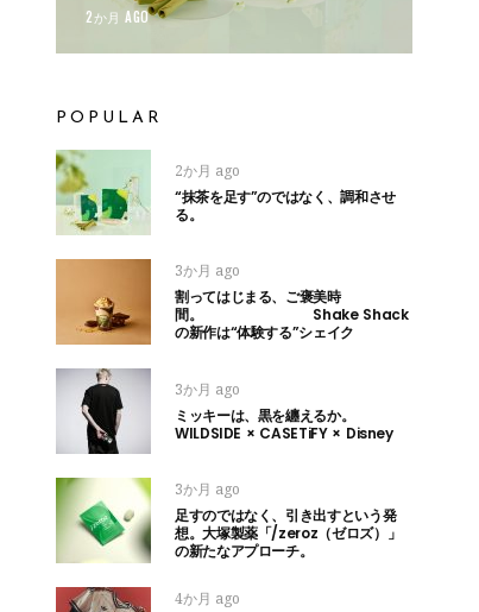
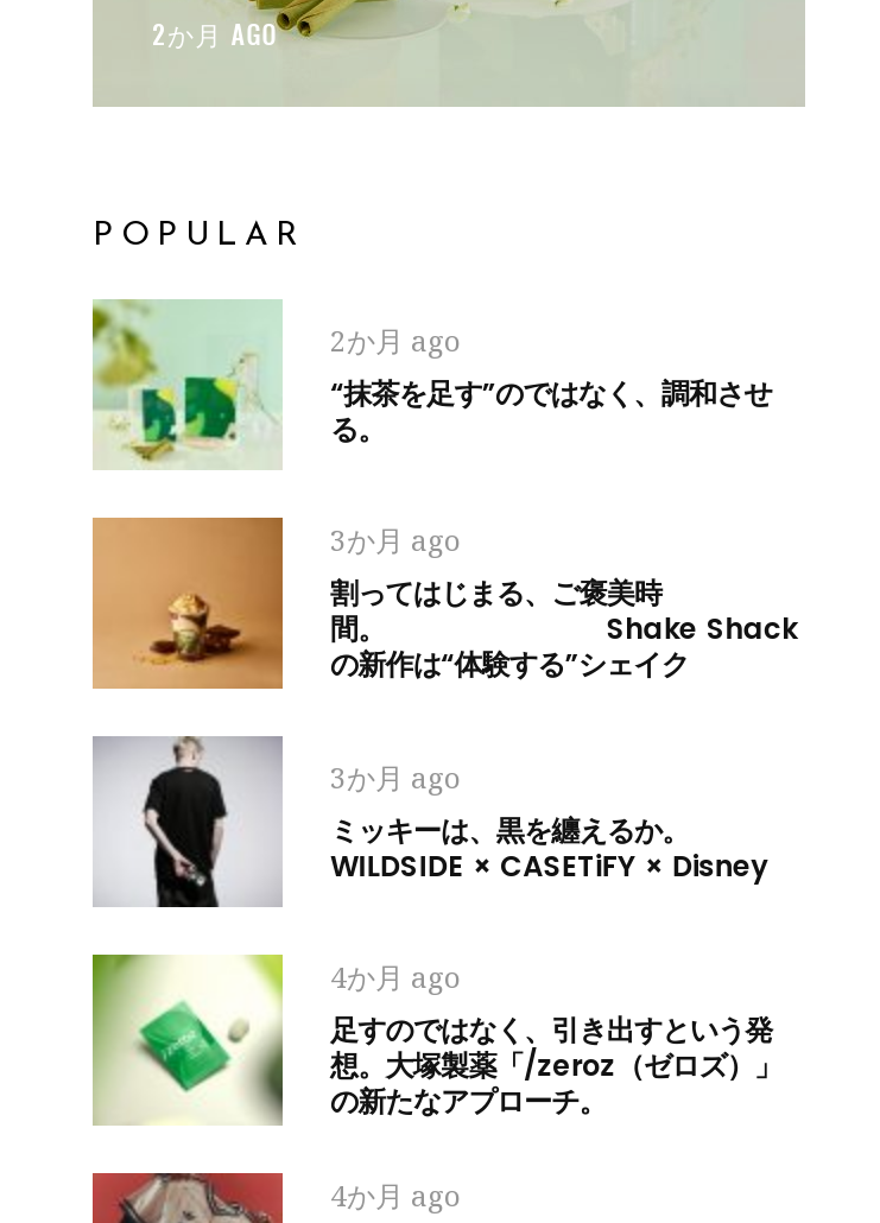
- 3か月 ago
+ 4か月 ago
